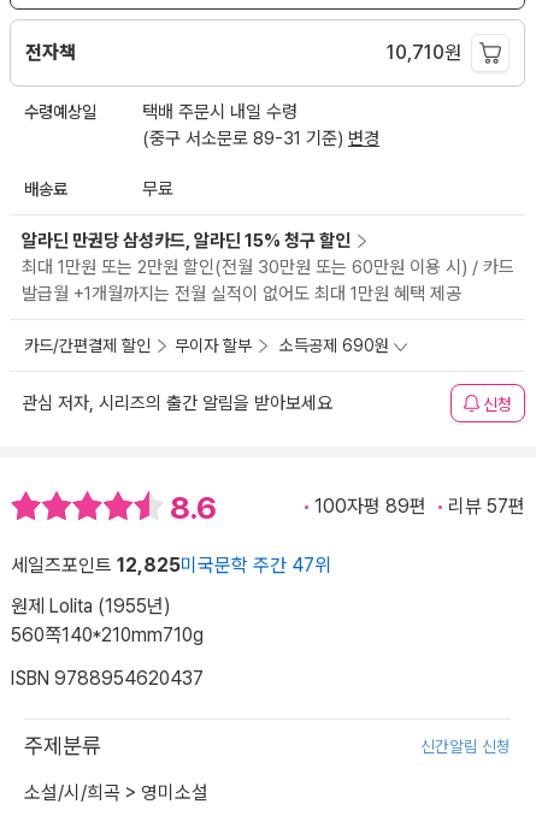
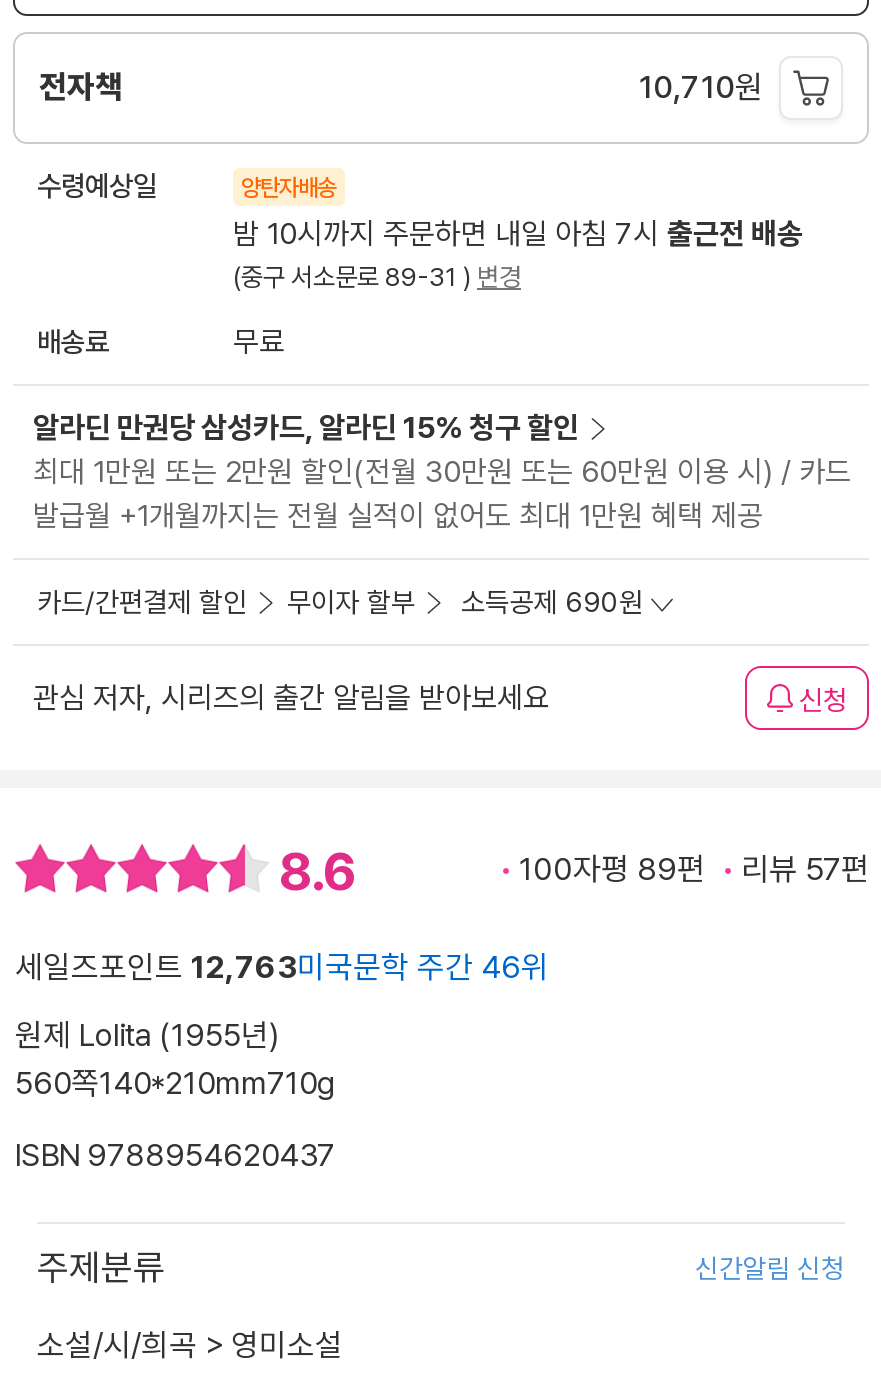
- 택배 주문시 내일 수령
- (중구 서소문로 89-31 기준) 변경
+ 양탄자배송
+ 밤 10시까지 주문하면 내일 아침 7시 출근전 배송
+ (중구 서소문로 89-31 ) 변경

- 세일즈포인트 12,825미국문학 주간 47위
+ 세일즈포인트 12,763미국문학 주간 46위
